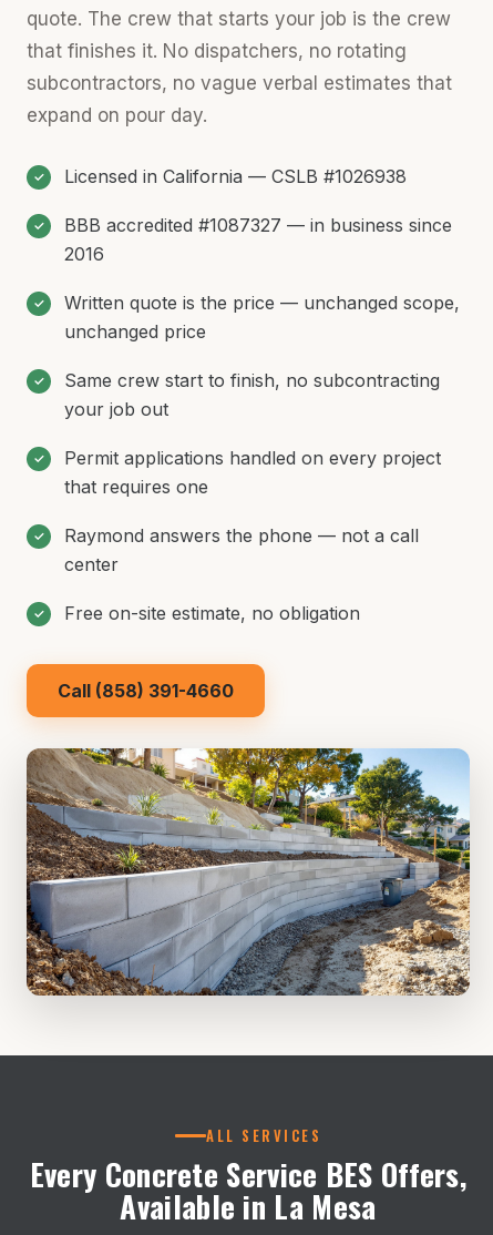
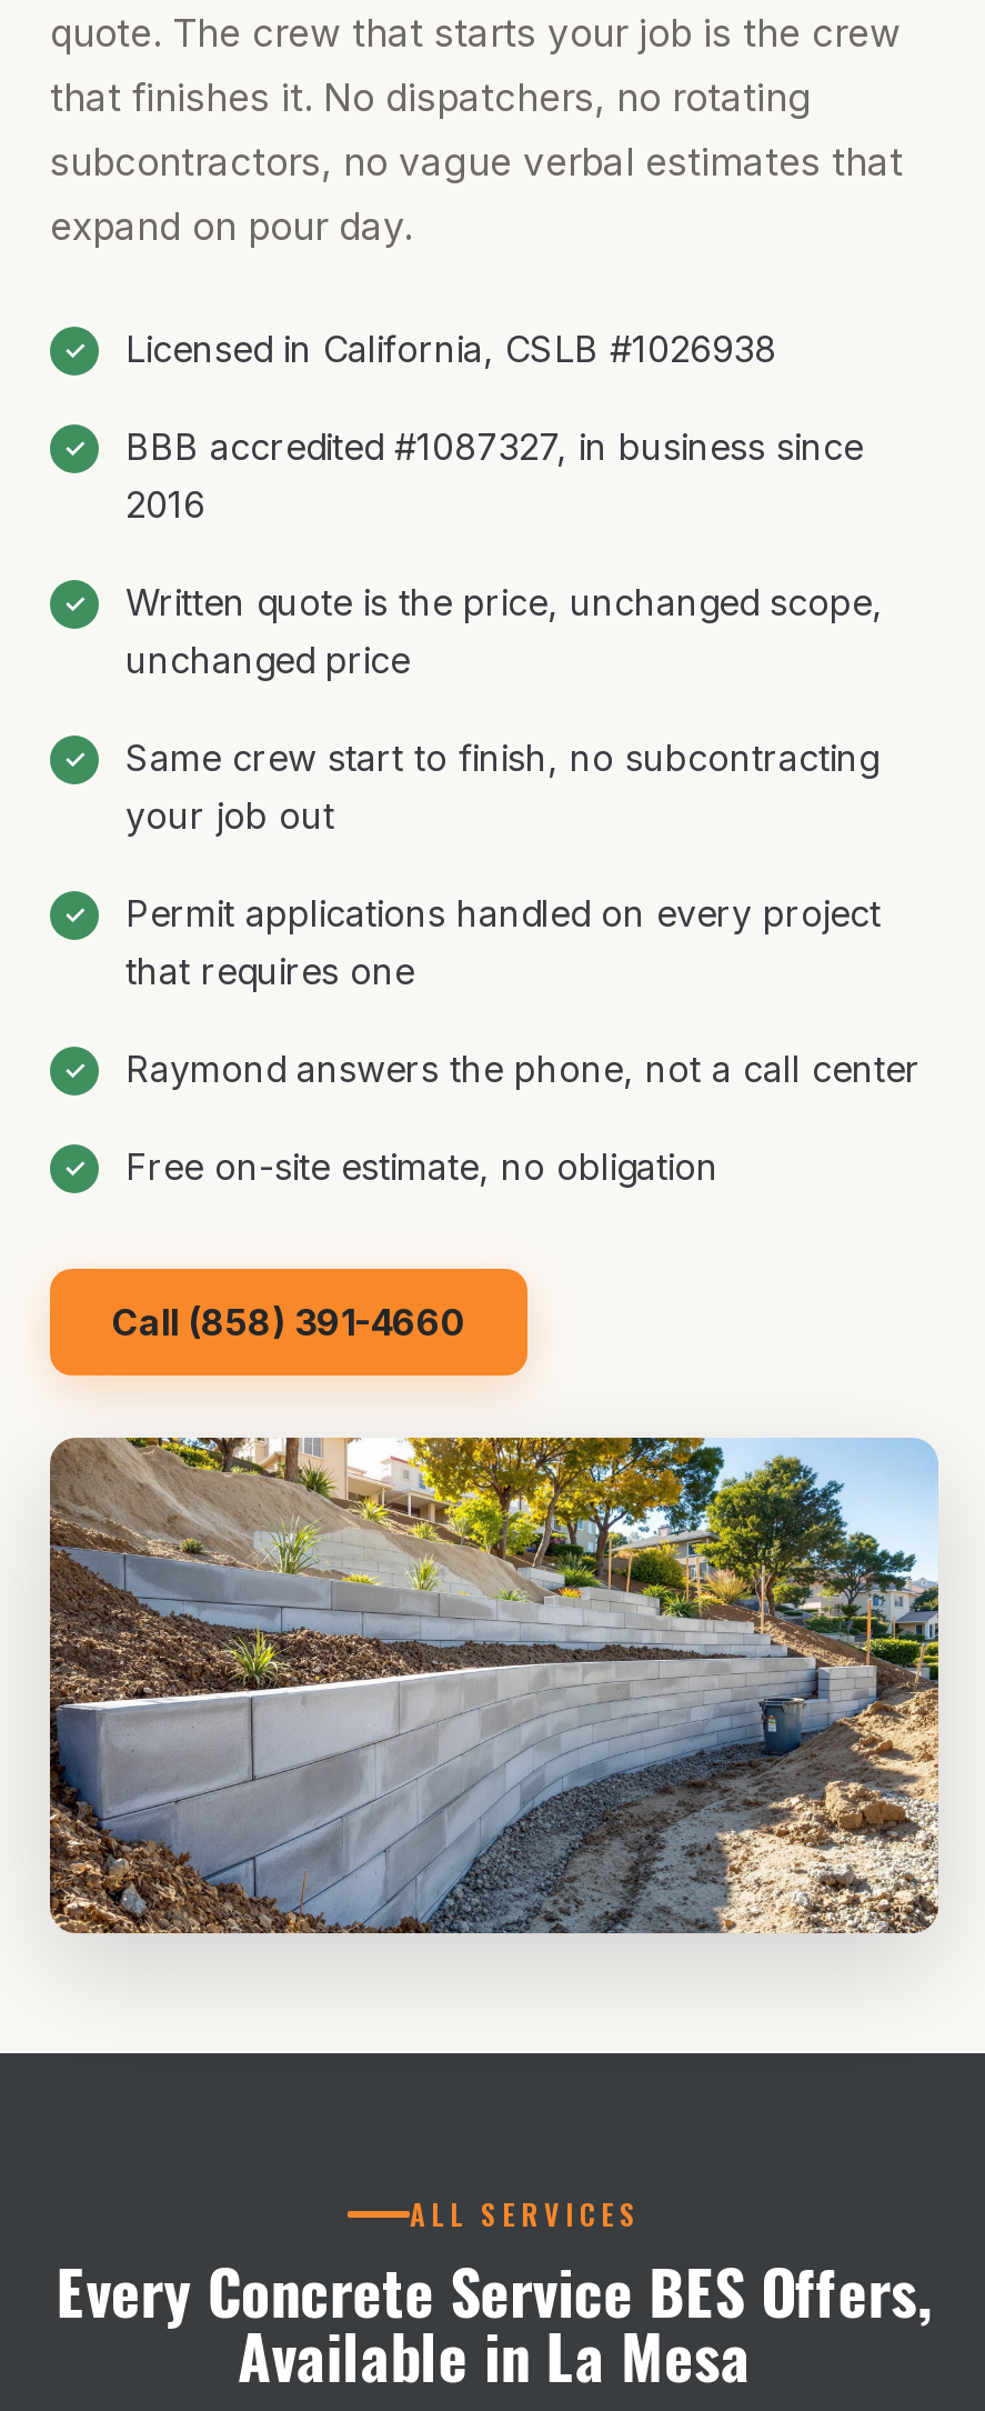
- Licensed in California — CSLB #1026938
+ Licensed in California, CSLB #1026938

- BBB accredited #1087327 — in business since
+ BBB accredited #1087327, in business since

- Written quote is the price — unchanged scope,
+ Written quote is the price, unchanged scope,

- Raymond answers the phone — not a call
- center
+ Raymond answers the phone, not a call center
